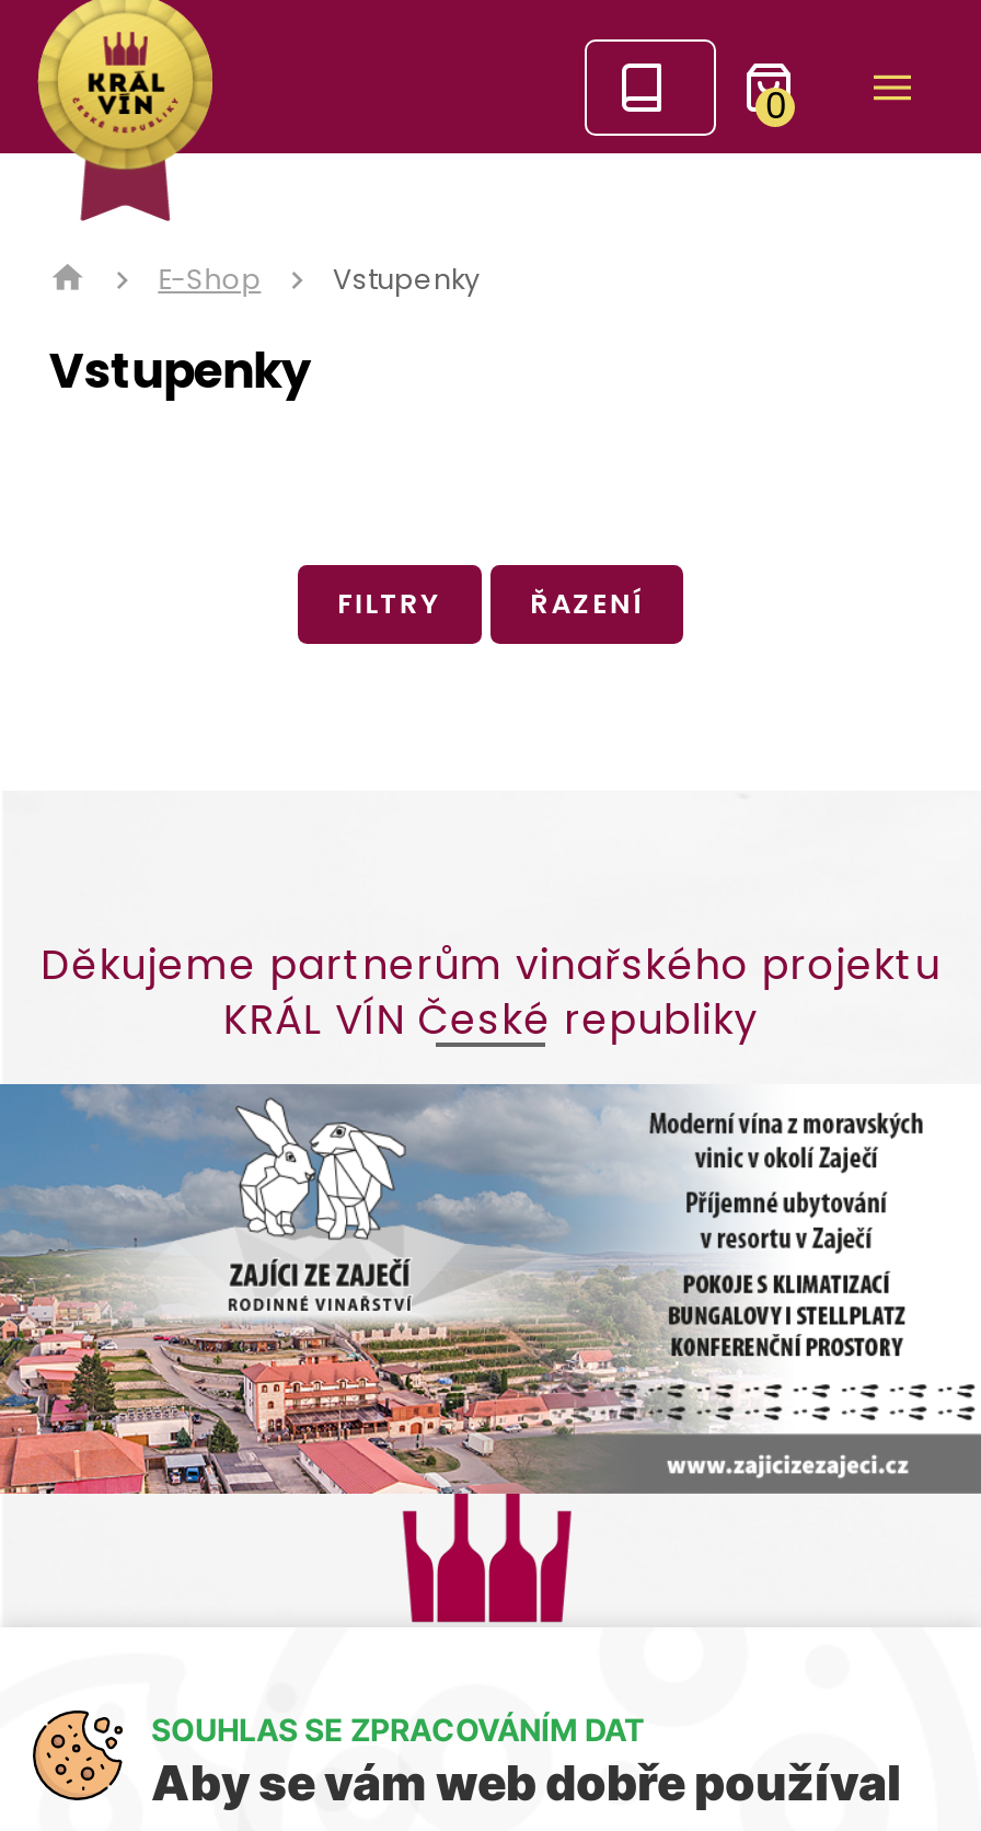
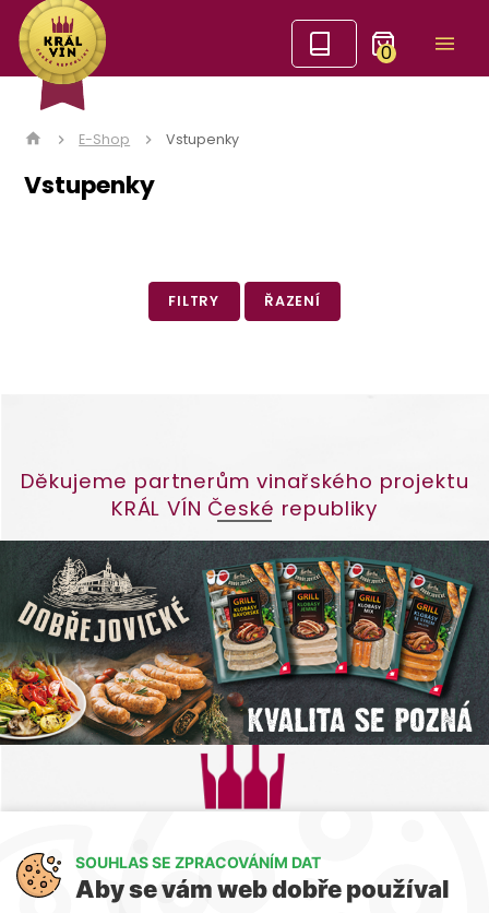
- [image]
+ [image]
